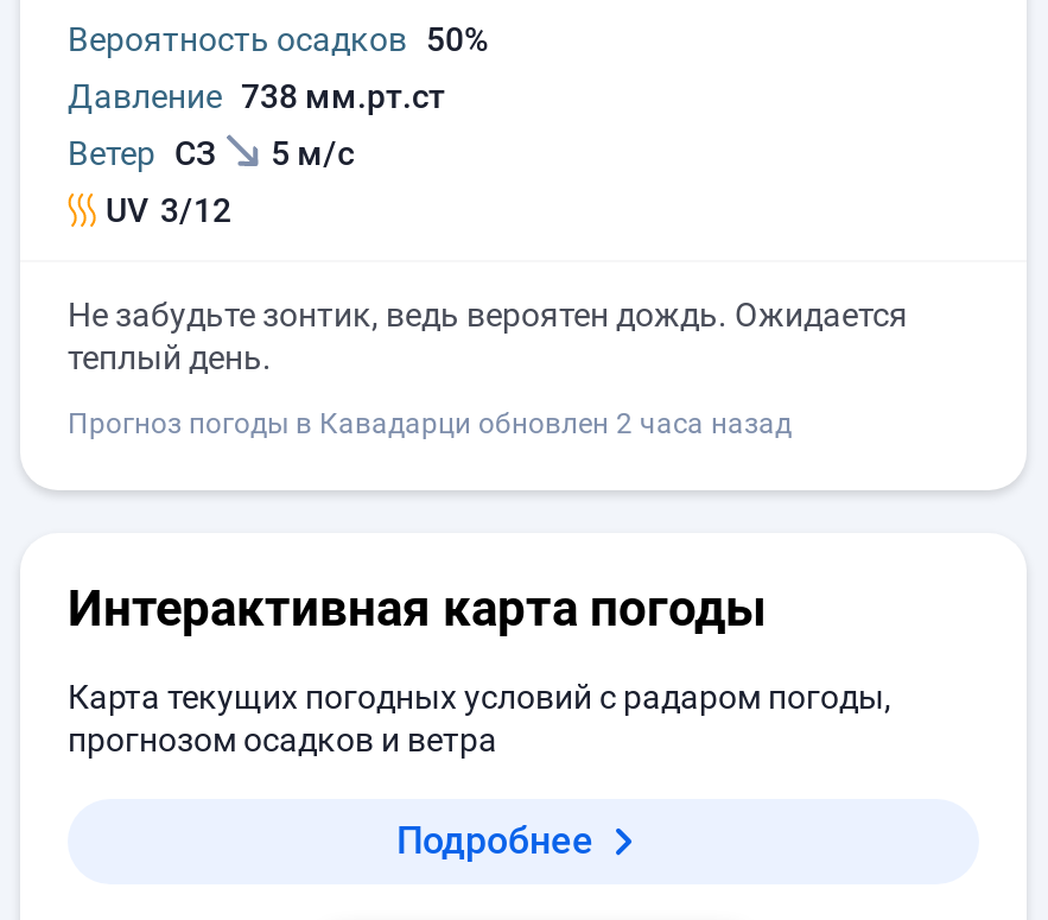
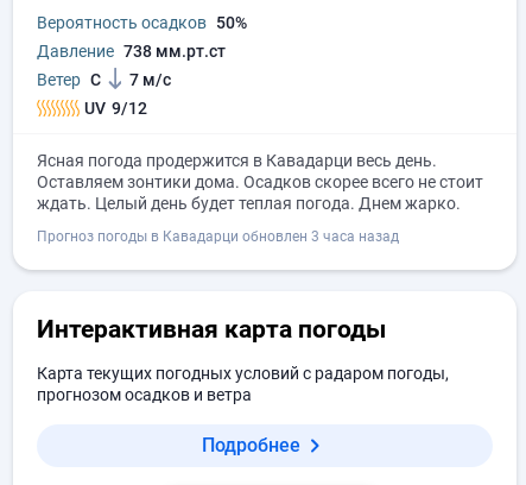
- Ветер СЗ
- 5 м/с
+ Ветер С
+ 7 м/с

- UV 3/12
+ UV 9/12

- Не забудьте зонтик, ведь вероятен дождь. Ожидается
- теплый день.
+ Ясная погода продержится в Кавадарци весь день.
+ Оставляем зонтики дома. Осадков скорее всего не стоит
+ ждать. Целый день будет теплая погода. Днем жарко.

- Прогноз погоды в Кавадарци обновлен 2 часа назад
+ Прогноз погоды в Кавадарци обновлен 3 часа назад
